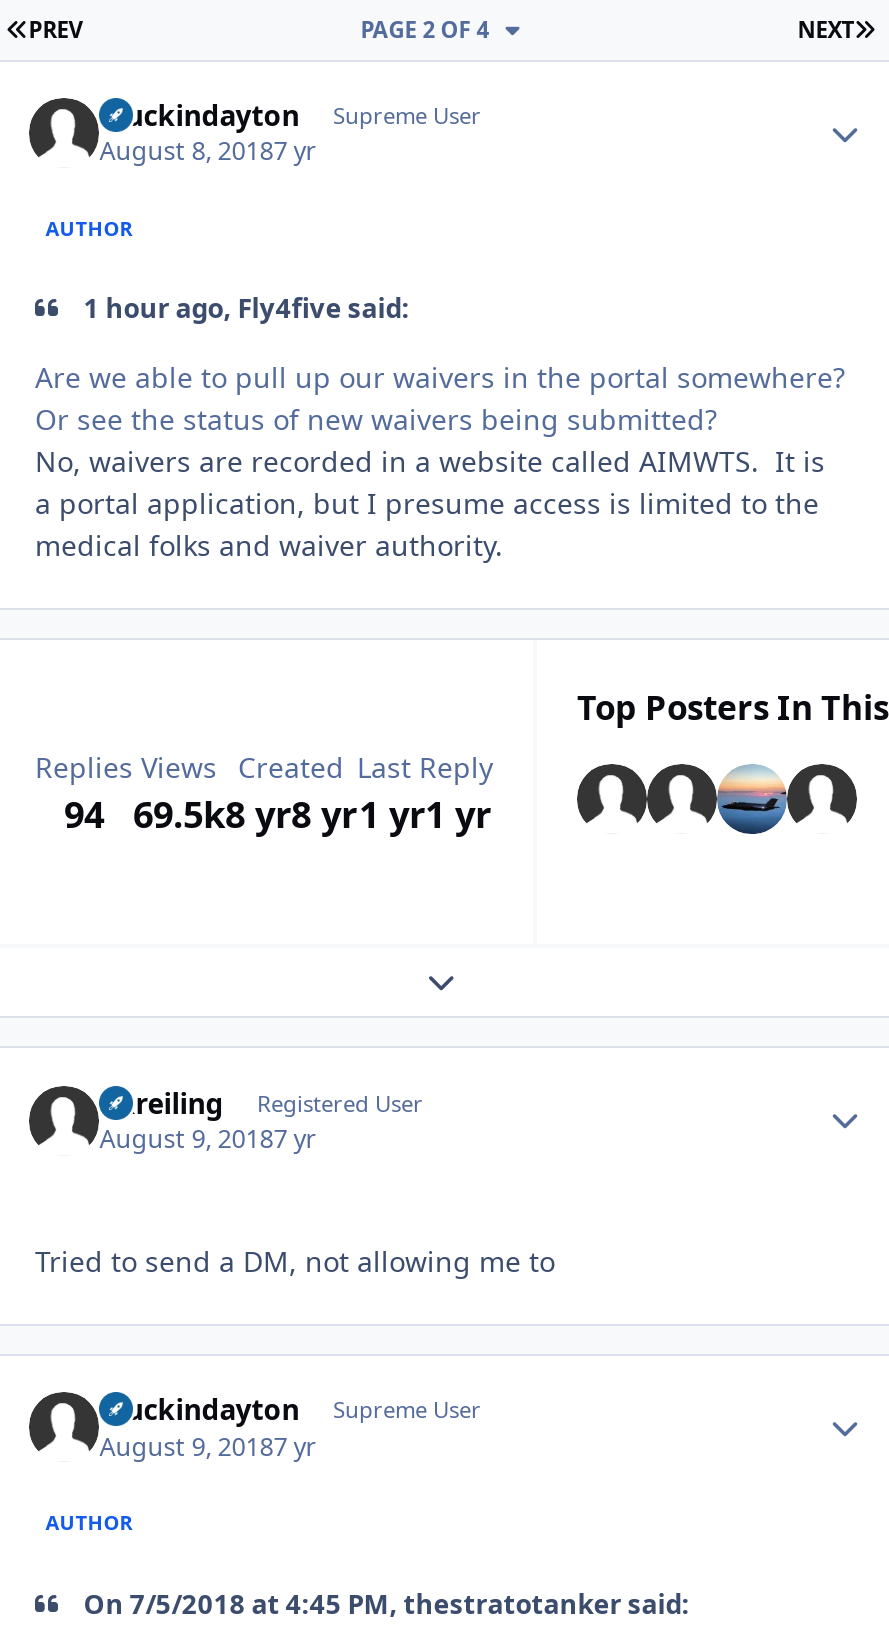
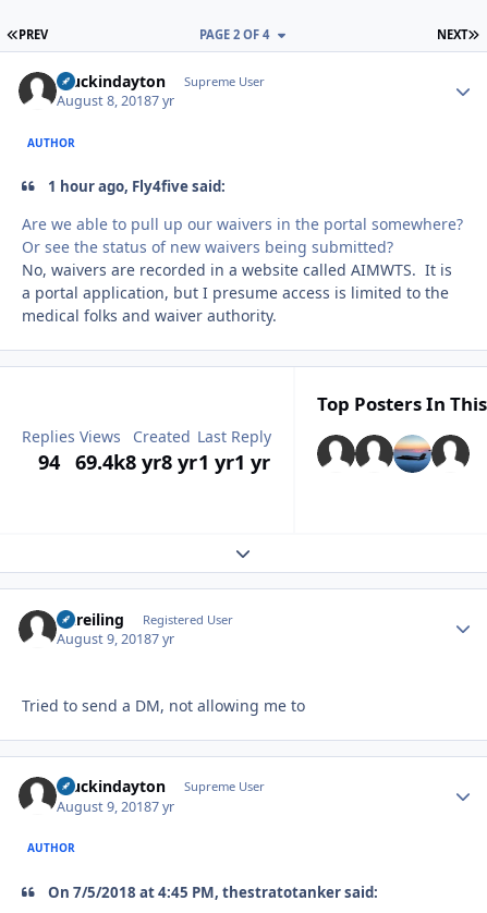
- 94 69.5k 8 yr8 yr 1 yr1 yr
+ 94 69.4k 8 yr8 yr 1 yr1 yr
